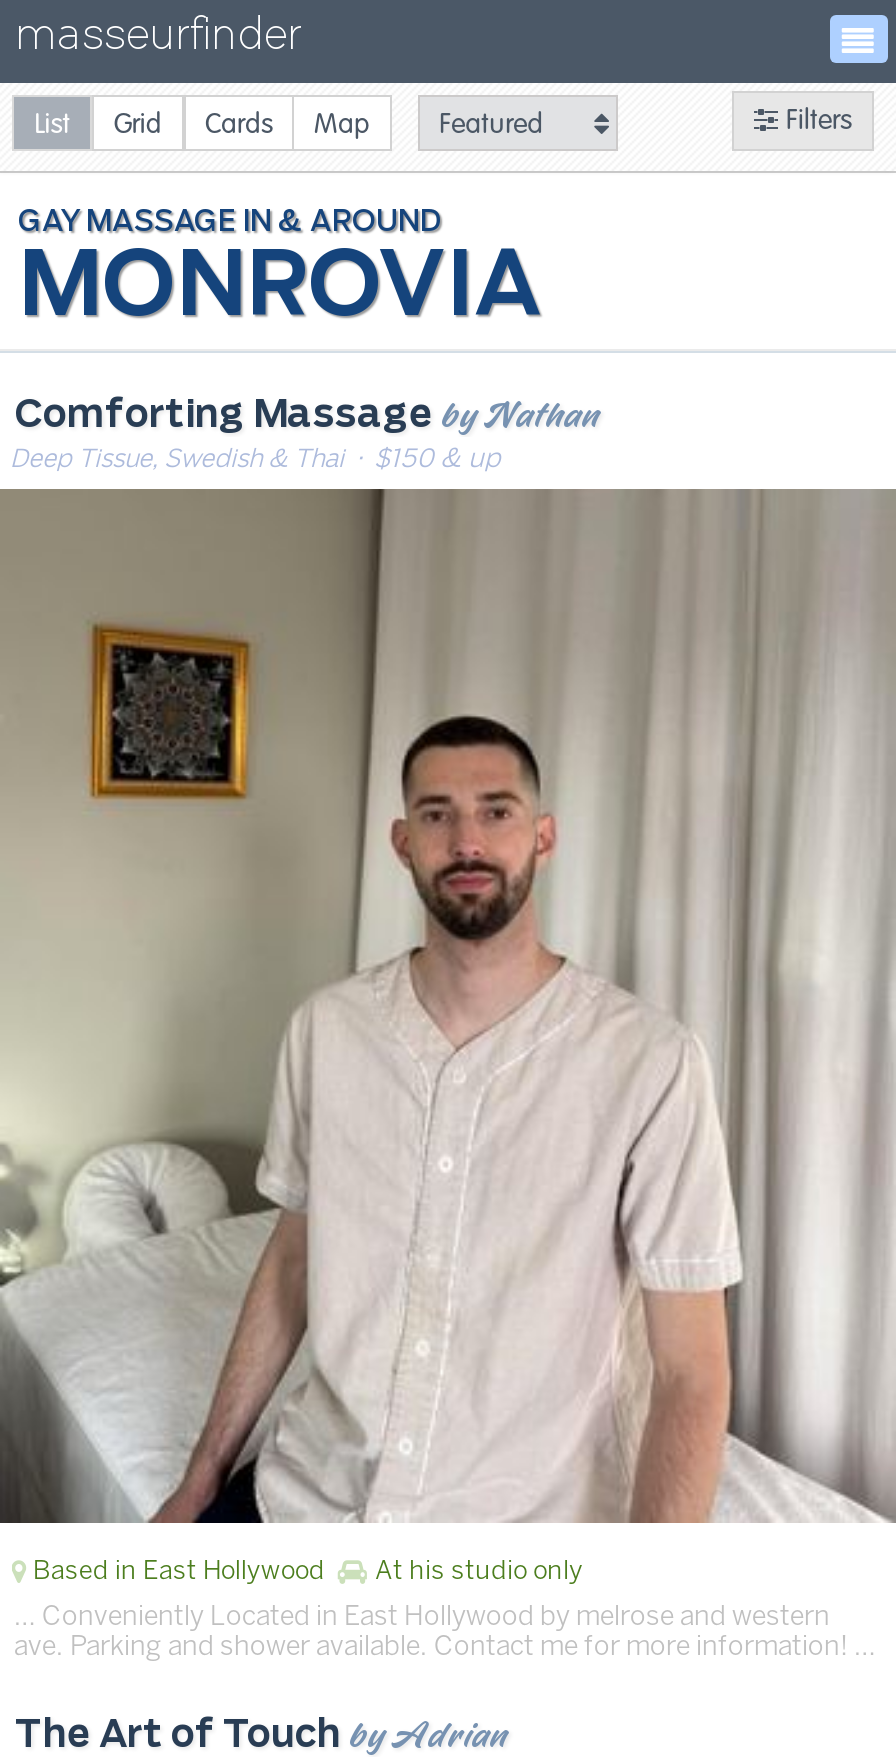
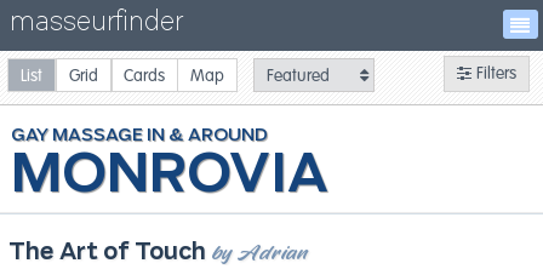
- Comforting Massage by Nathan
- Deep Tissue, Swedish & Thai · $150 & up

- [image]
- Based in East Hollywood
- At his studio only
- … Conveniently Located in East Hollywood by melrose and western
- ave. Parking and shower available. Contact me for more information! …
